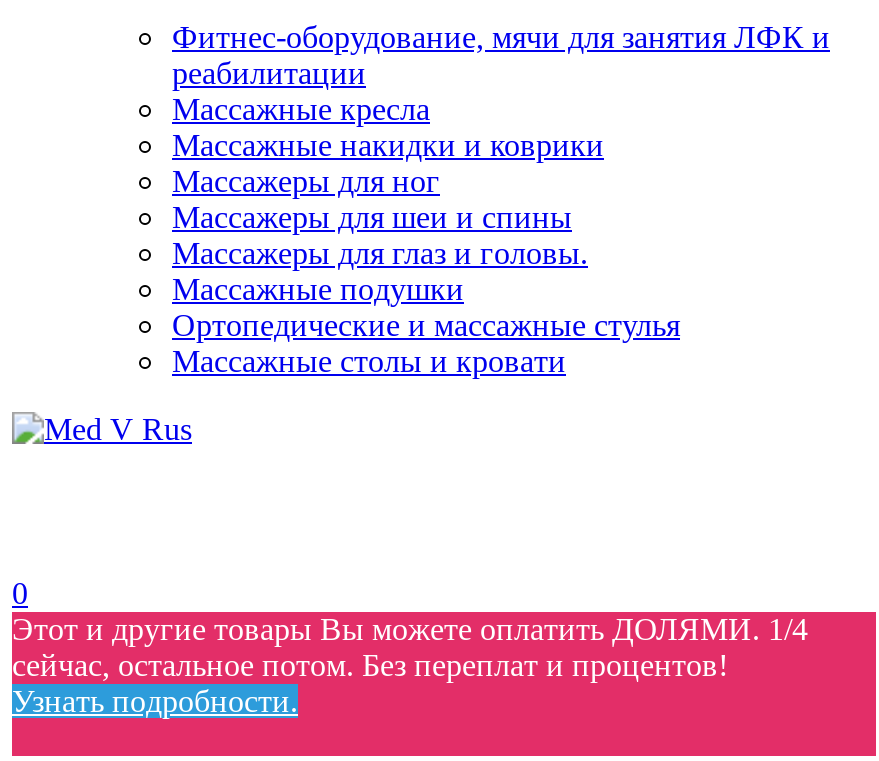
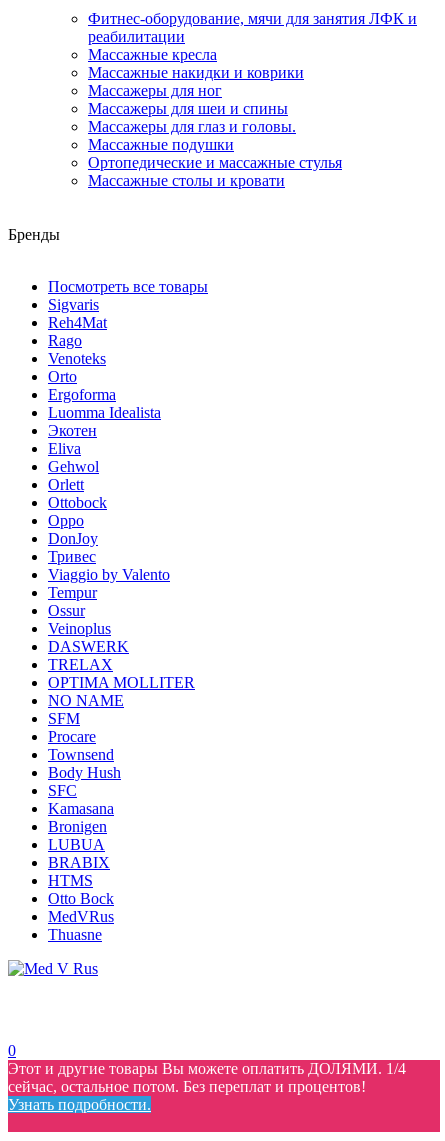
+ Бренды
+ Посмотреть все товары
+ Sigvaris
+ Reh4Mat
+ Rago
+ Venoteks
+ Orto
+ Ergoforma
+ Luomma Idealista
+ Экотен
+ Eliva
+ Gehwol
+ Orlett
+ Ottobock
+ Oppo
+ DonJoy
+ Тривес
+ Viaggio by Valento
+ Tempur
+ Ossur
+ Veinoplus
+ DASWERK
+ TRELAX
+ OPTIMA MOLLITER
+ NO NAME
+ SFM
+ Procare
+ Townsend
+ Body Hush
+ SFC
+ Kamasana
+ Bronigen
+ LUBUA
+ BRABIX
+ HTMS
+ Otto Bock
+ MedVRus
+ Thuasne
